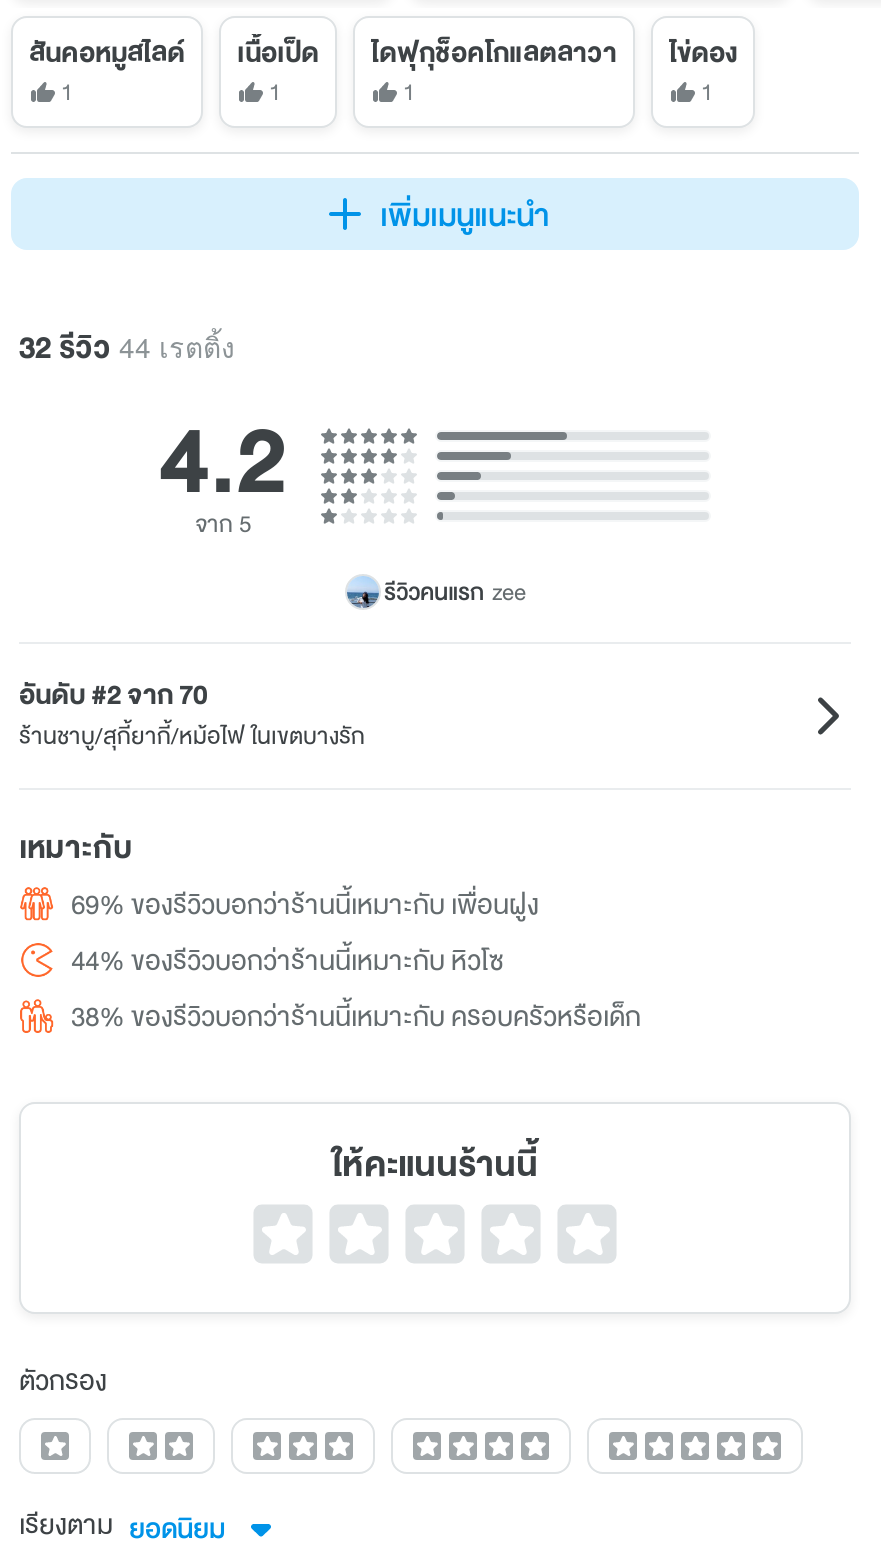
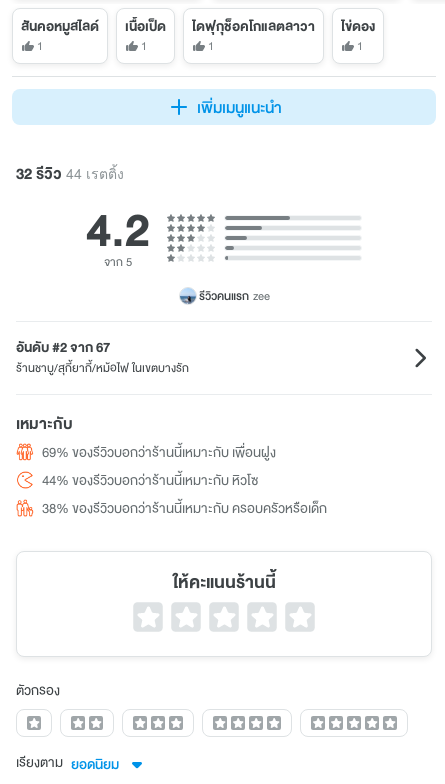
- อันดับ #2 จาก 70
+ อันดับ #2 จาก 67
